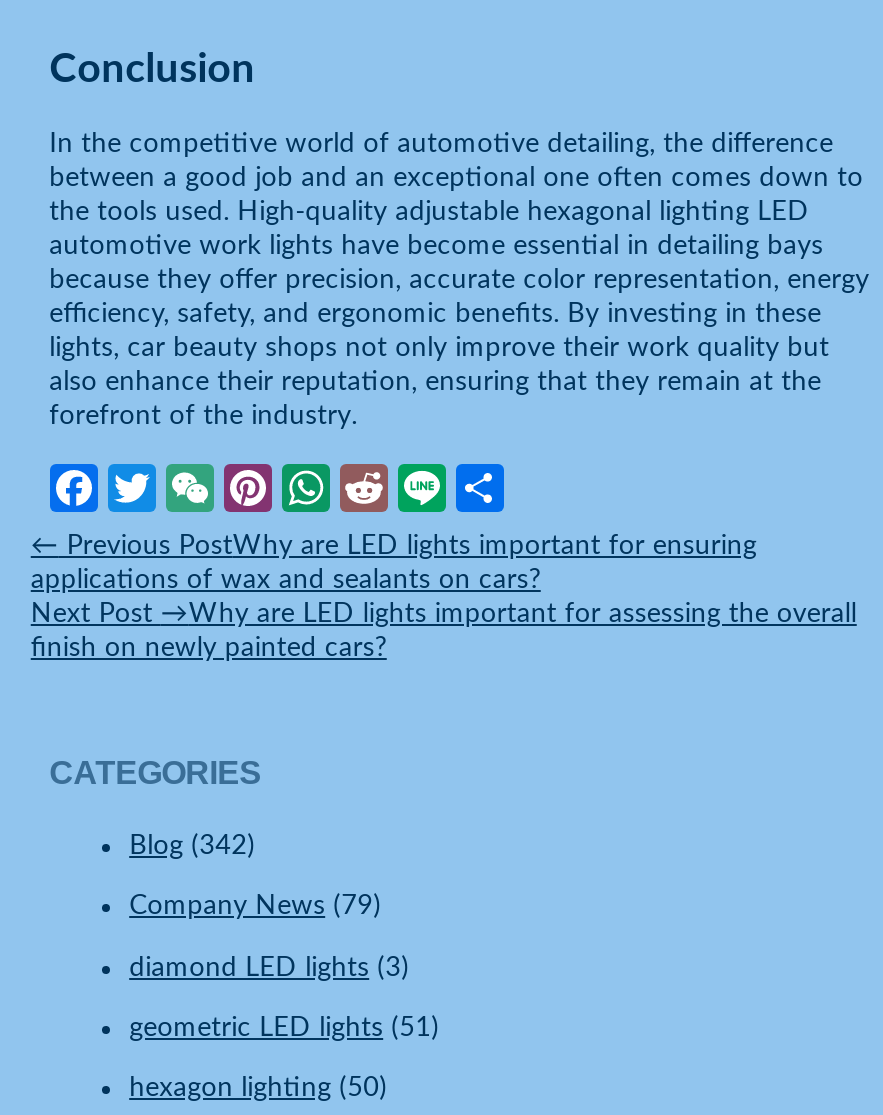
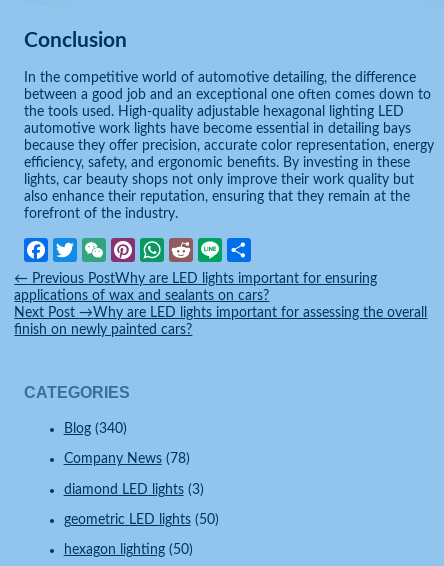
- Blog (342)
+ Blog (340)

- Company News (79)
+ Company News (78)

- geometric LED lights (51)
+ geometric LED lights (50)
